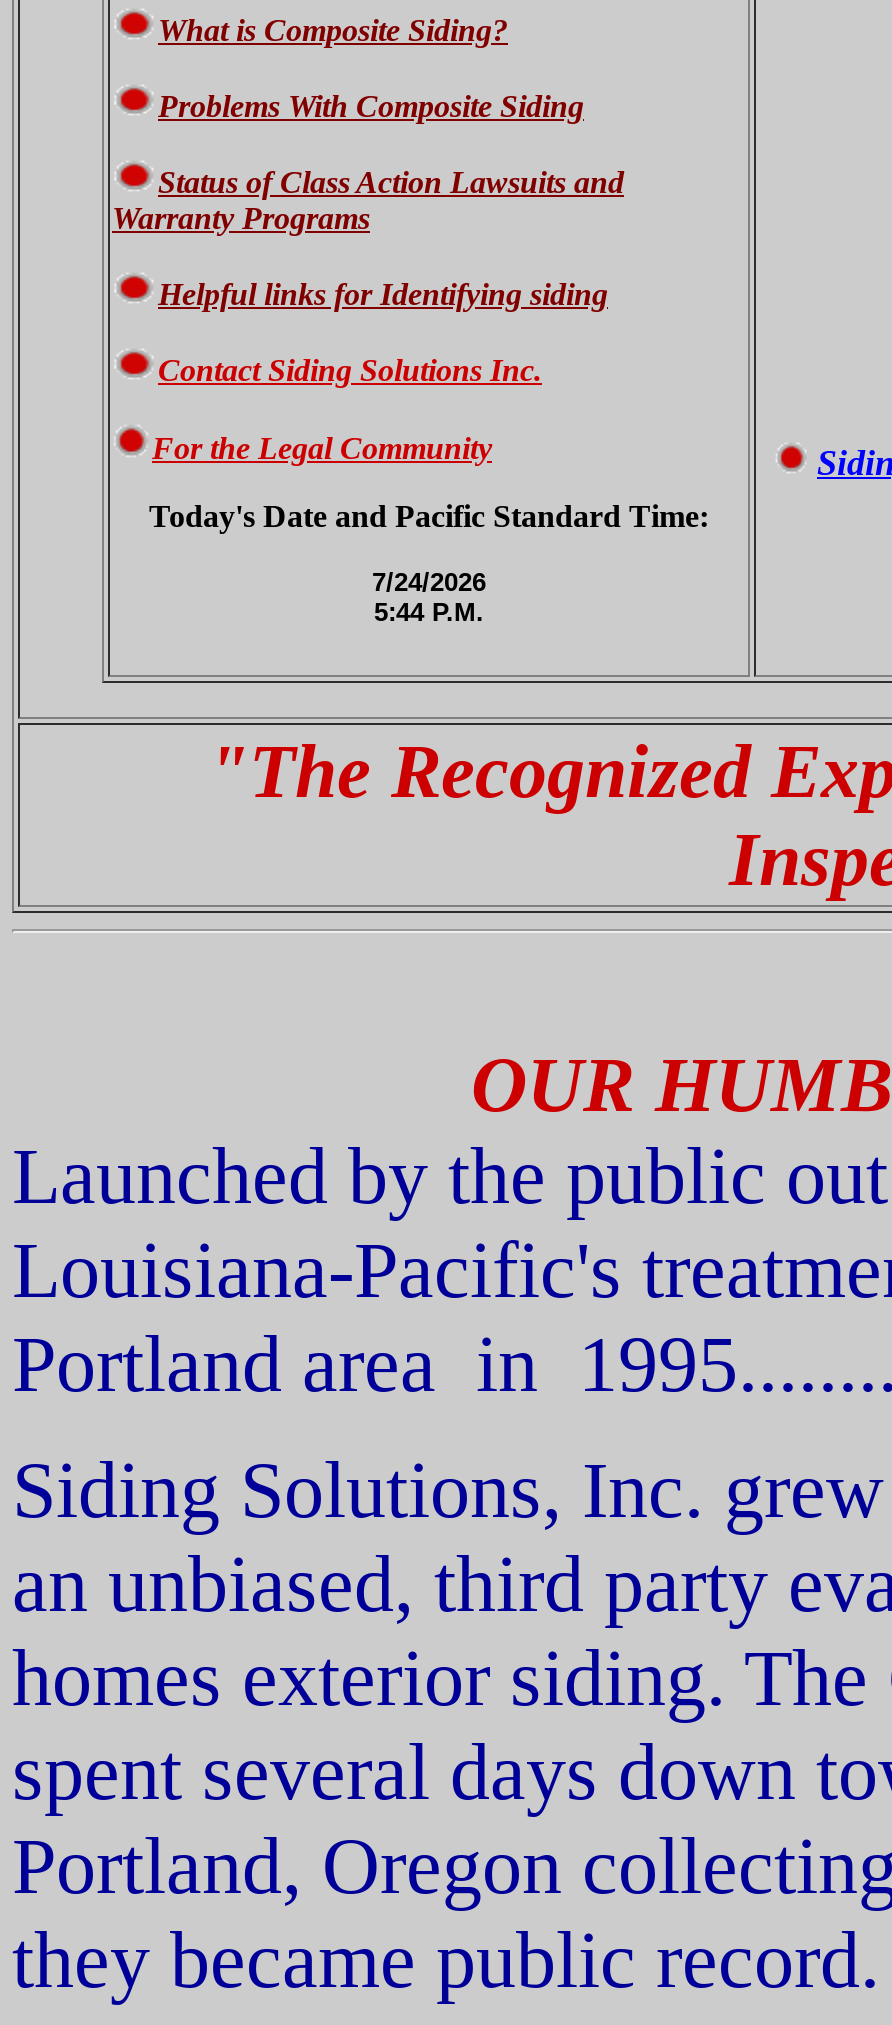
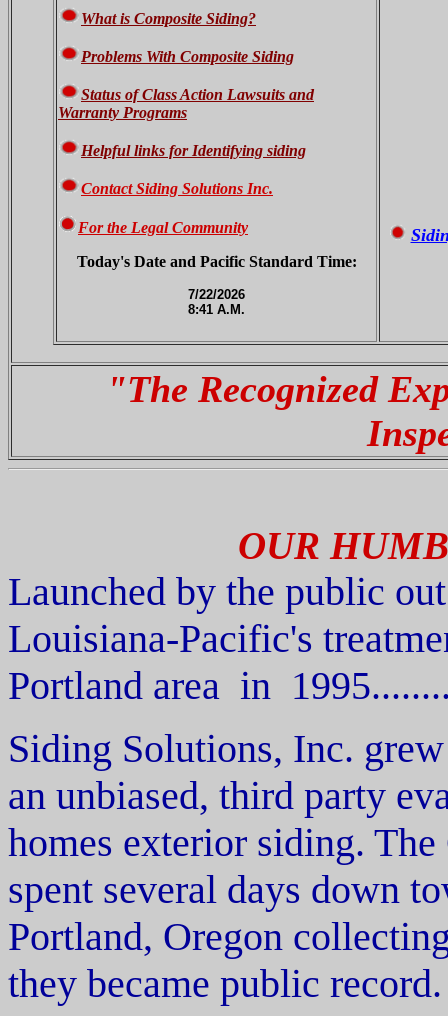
- 7/24/2026
- 5:44 P.M.
+ 7/22/2026
+ 8:41 A.M.
